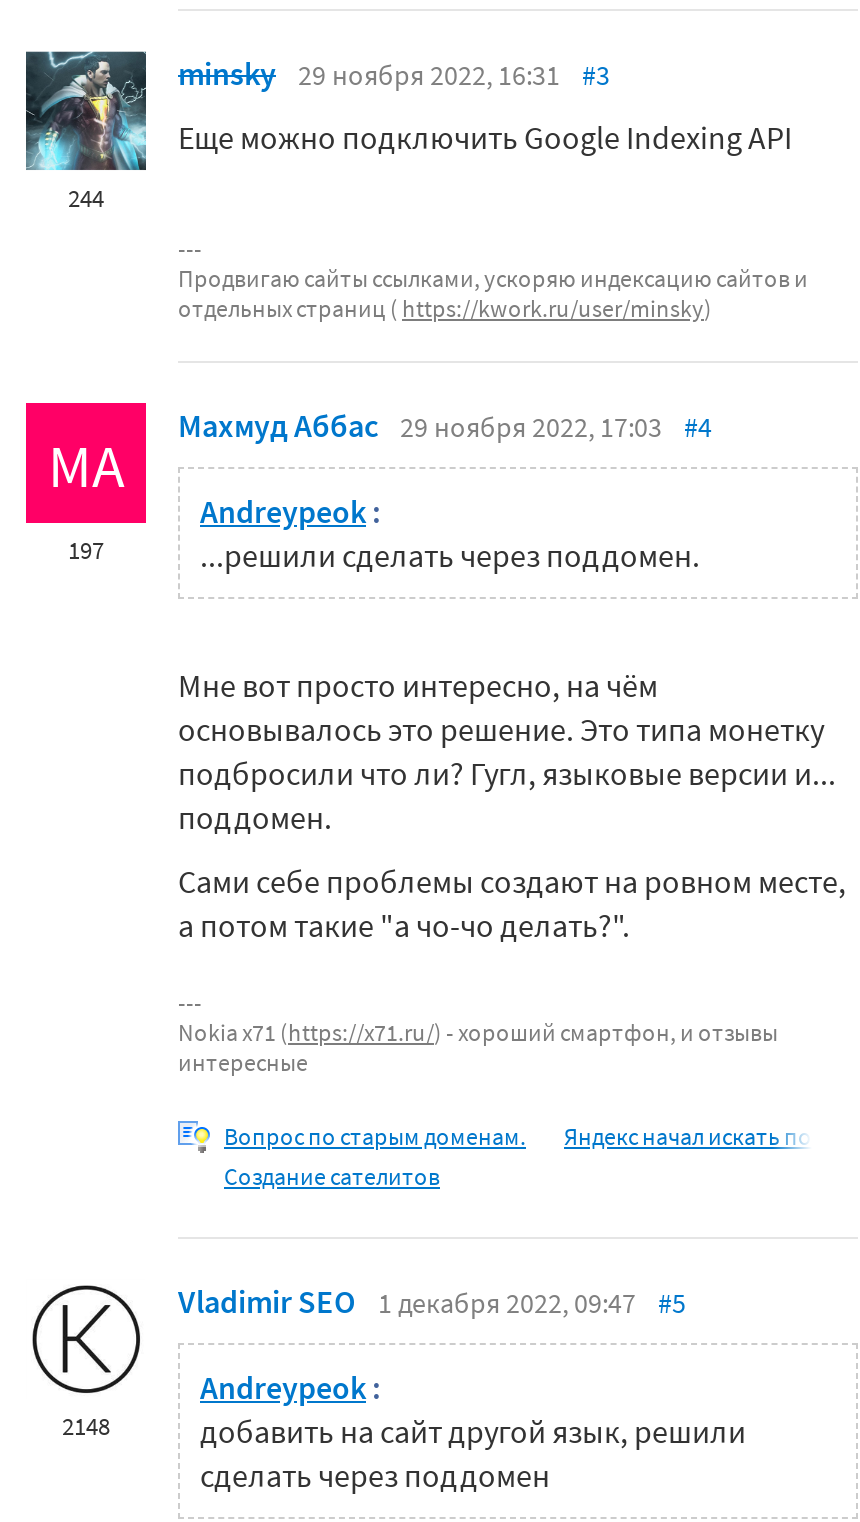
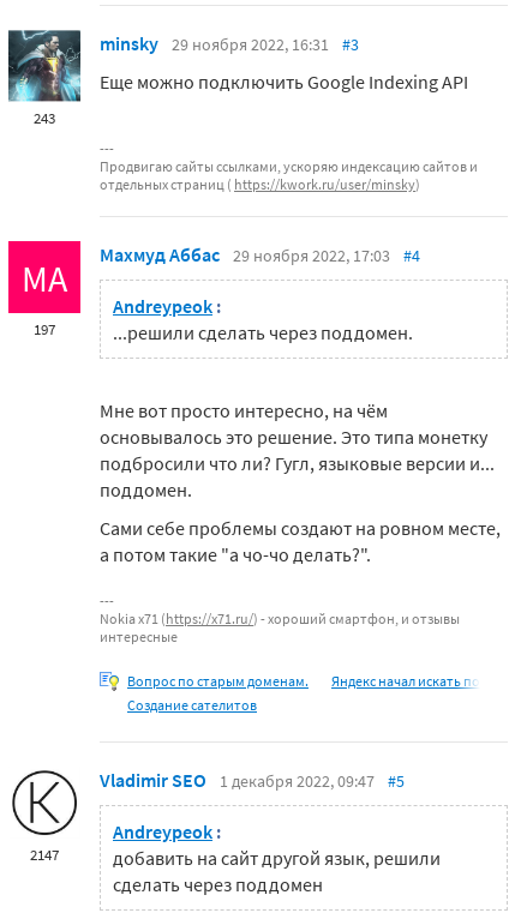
- 244
+ 243

- 2148
+ 2147
